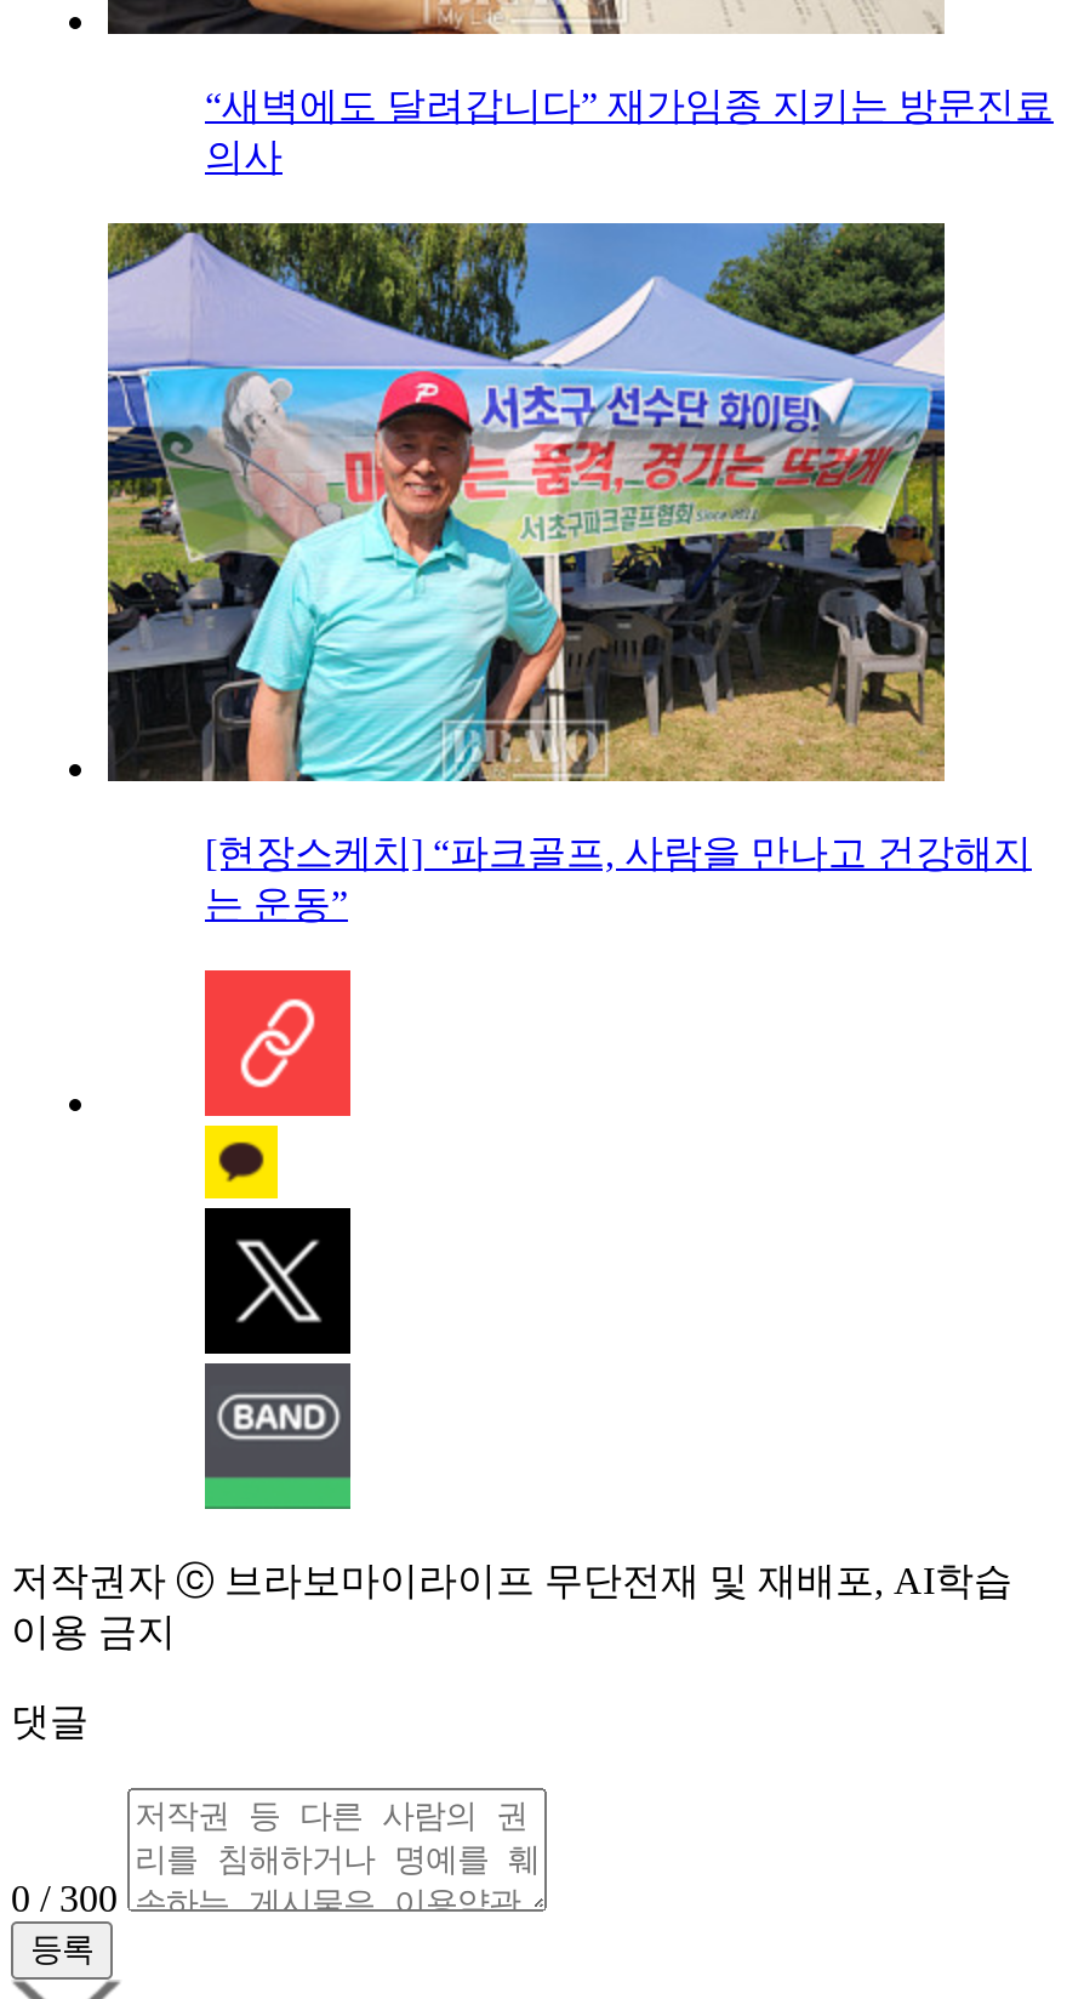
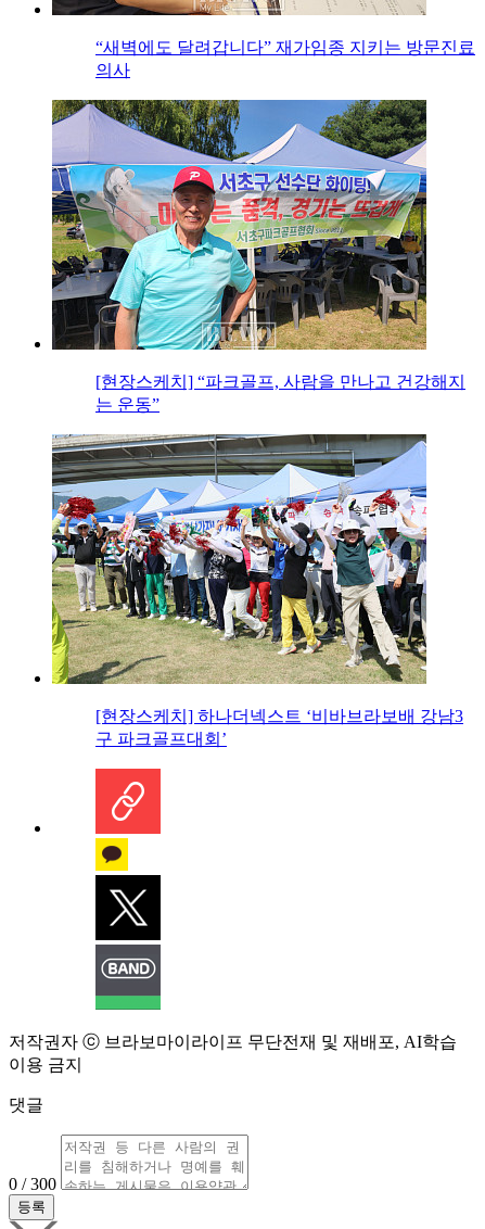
+ [image]
+ [현장스케치] 하나더넥스트 ‘비바브라보배 강남3
+ 구 파크골프대회’
